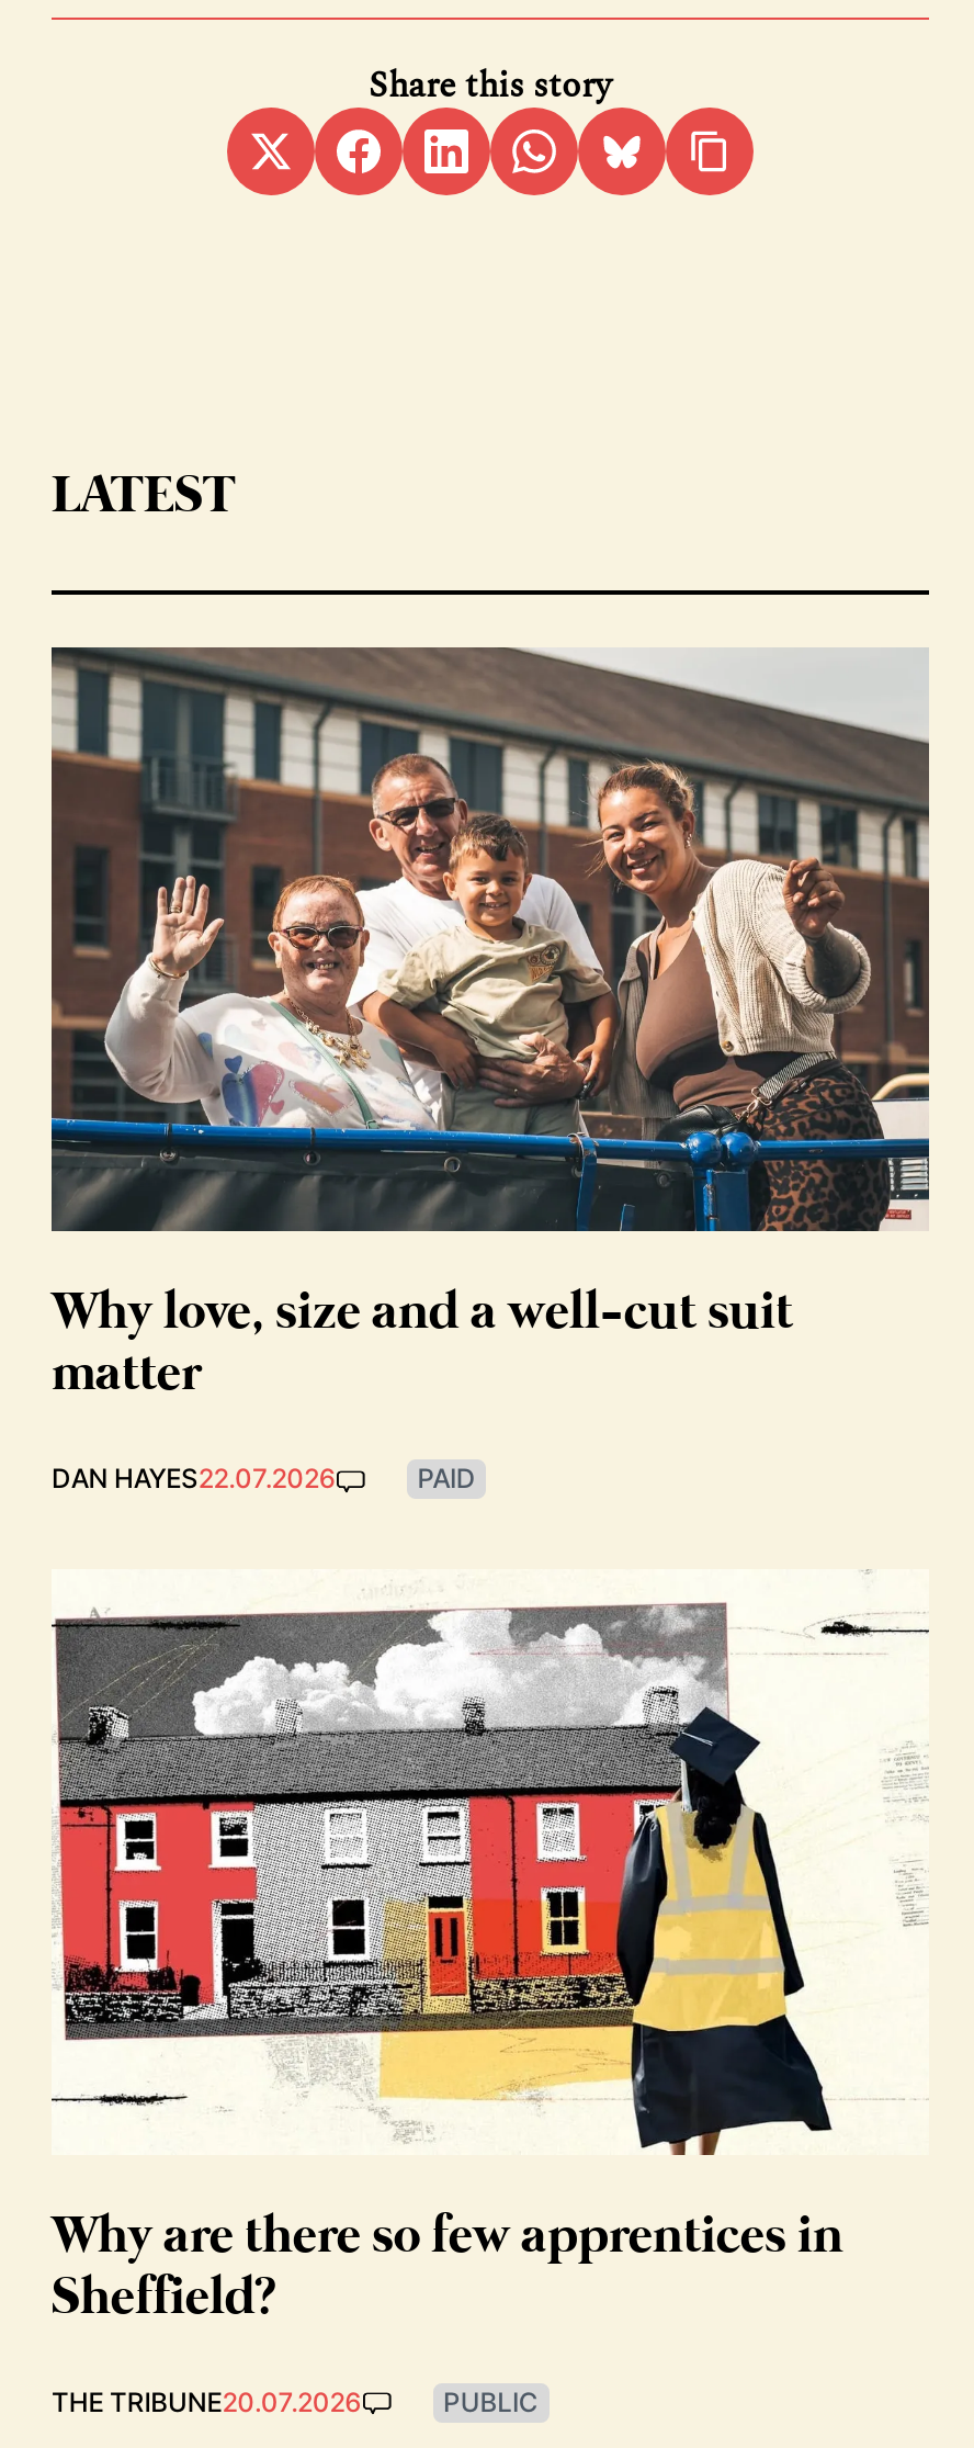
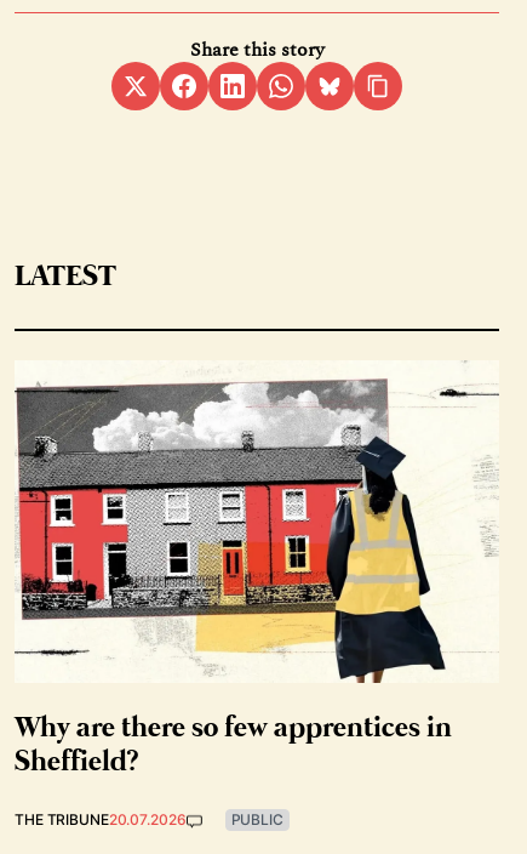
- [image]
- Why love, size and a well-cut suit
- matter
- DAN HAYES22.07.2026
- PAID
